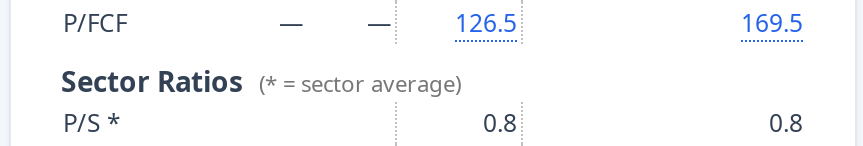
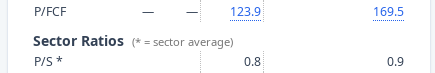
- 126.5
+ 123.9

- 0.8
+ 0.9
